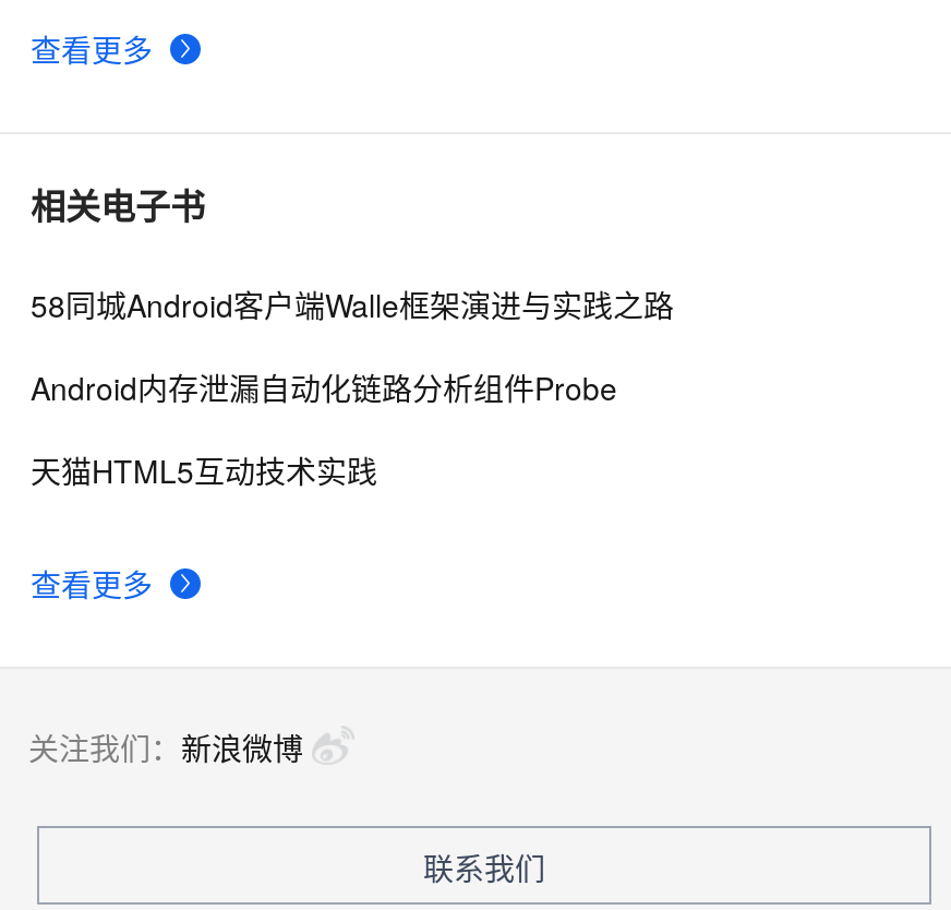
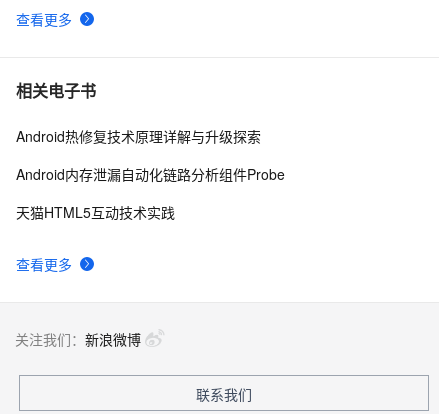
- 58同城Android客户端Walle框架演进与实践之路
+ Android热修复技术原理详解与升级探索
